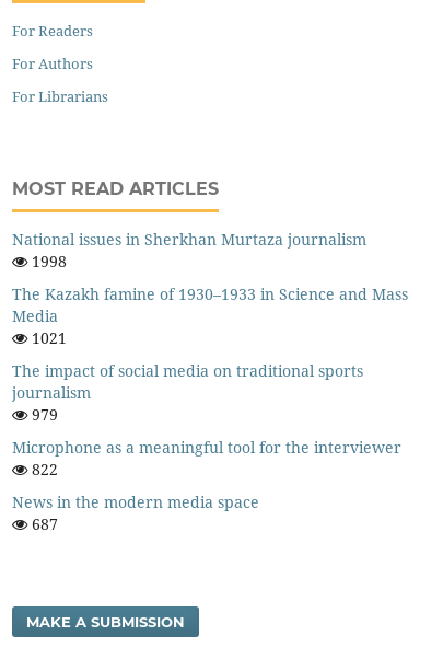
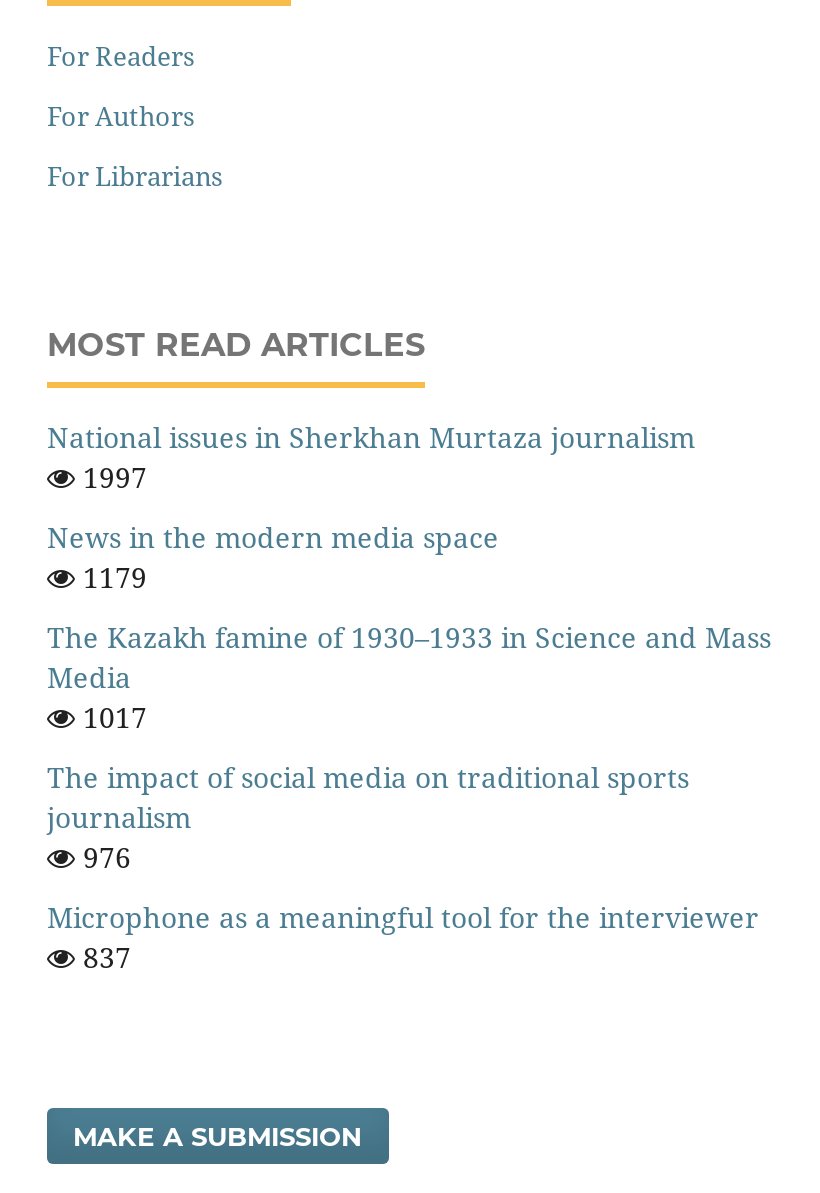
- 1998
+ 1997
+ 1179

moved down: The Kazakh famine of 1930–1933 in Science and Mass | Media

- 1021
+ 1017

moved down: The impact of social media on traditional sports | journalism

- 979
+ 976

moved down: Microphone as a meaningful tool for the interviewer

- 822
- 687
+ 837

moved up: News in the modern media space
